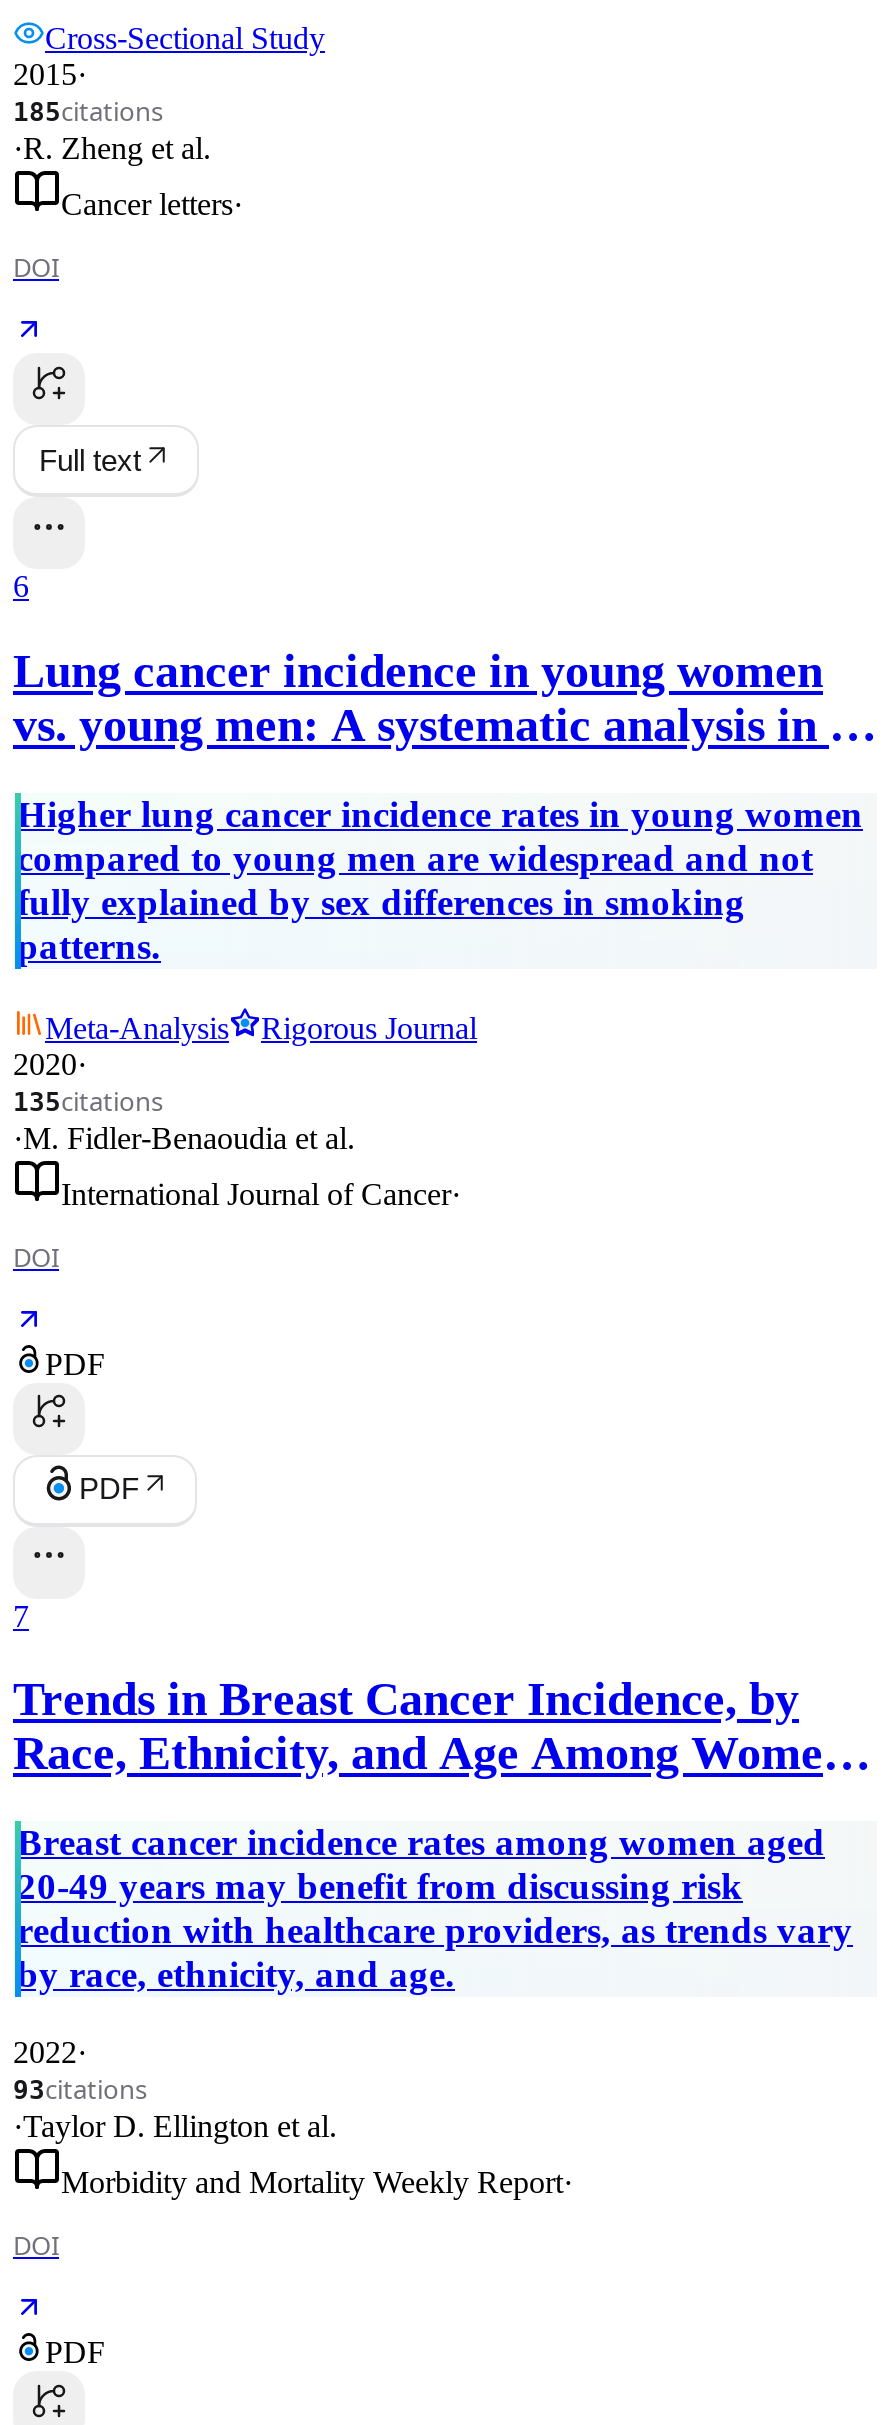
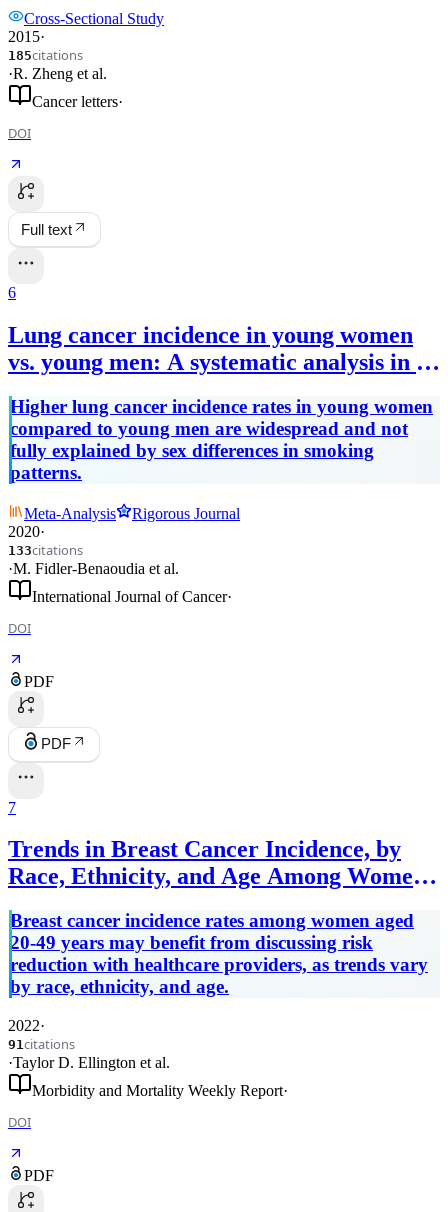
- 135citations
+ 133citations

- 93citations
+ 91citations
